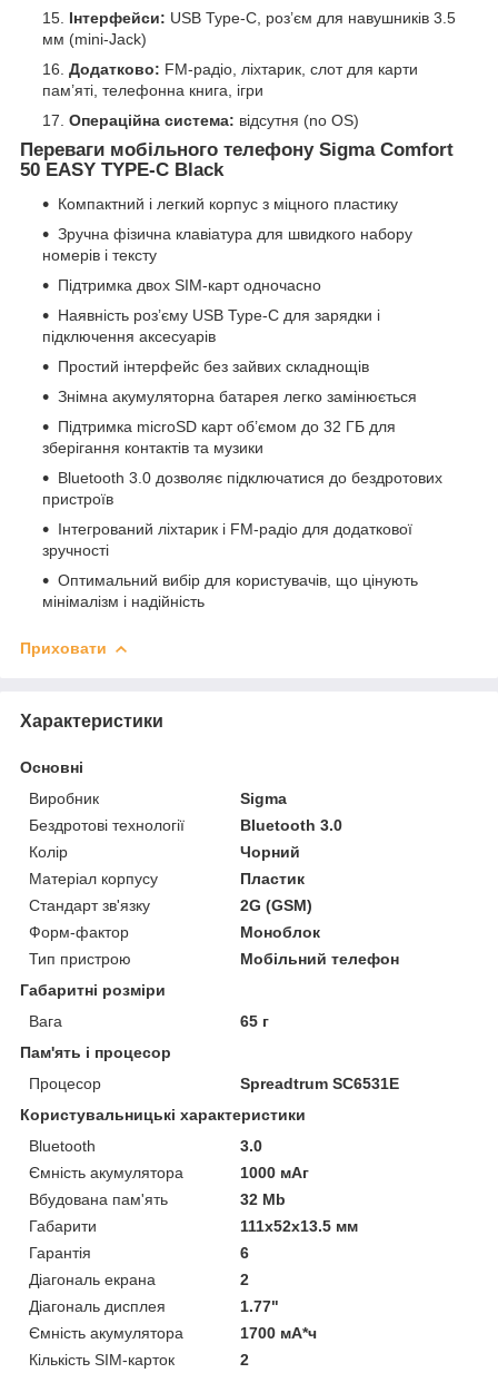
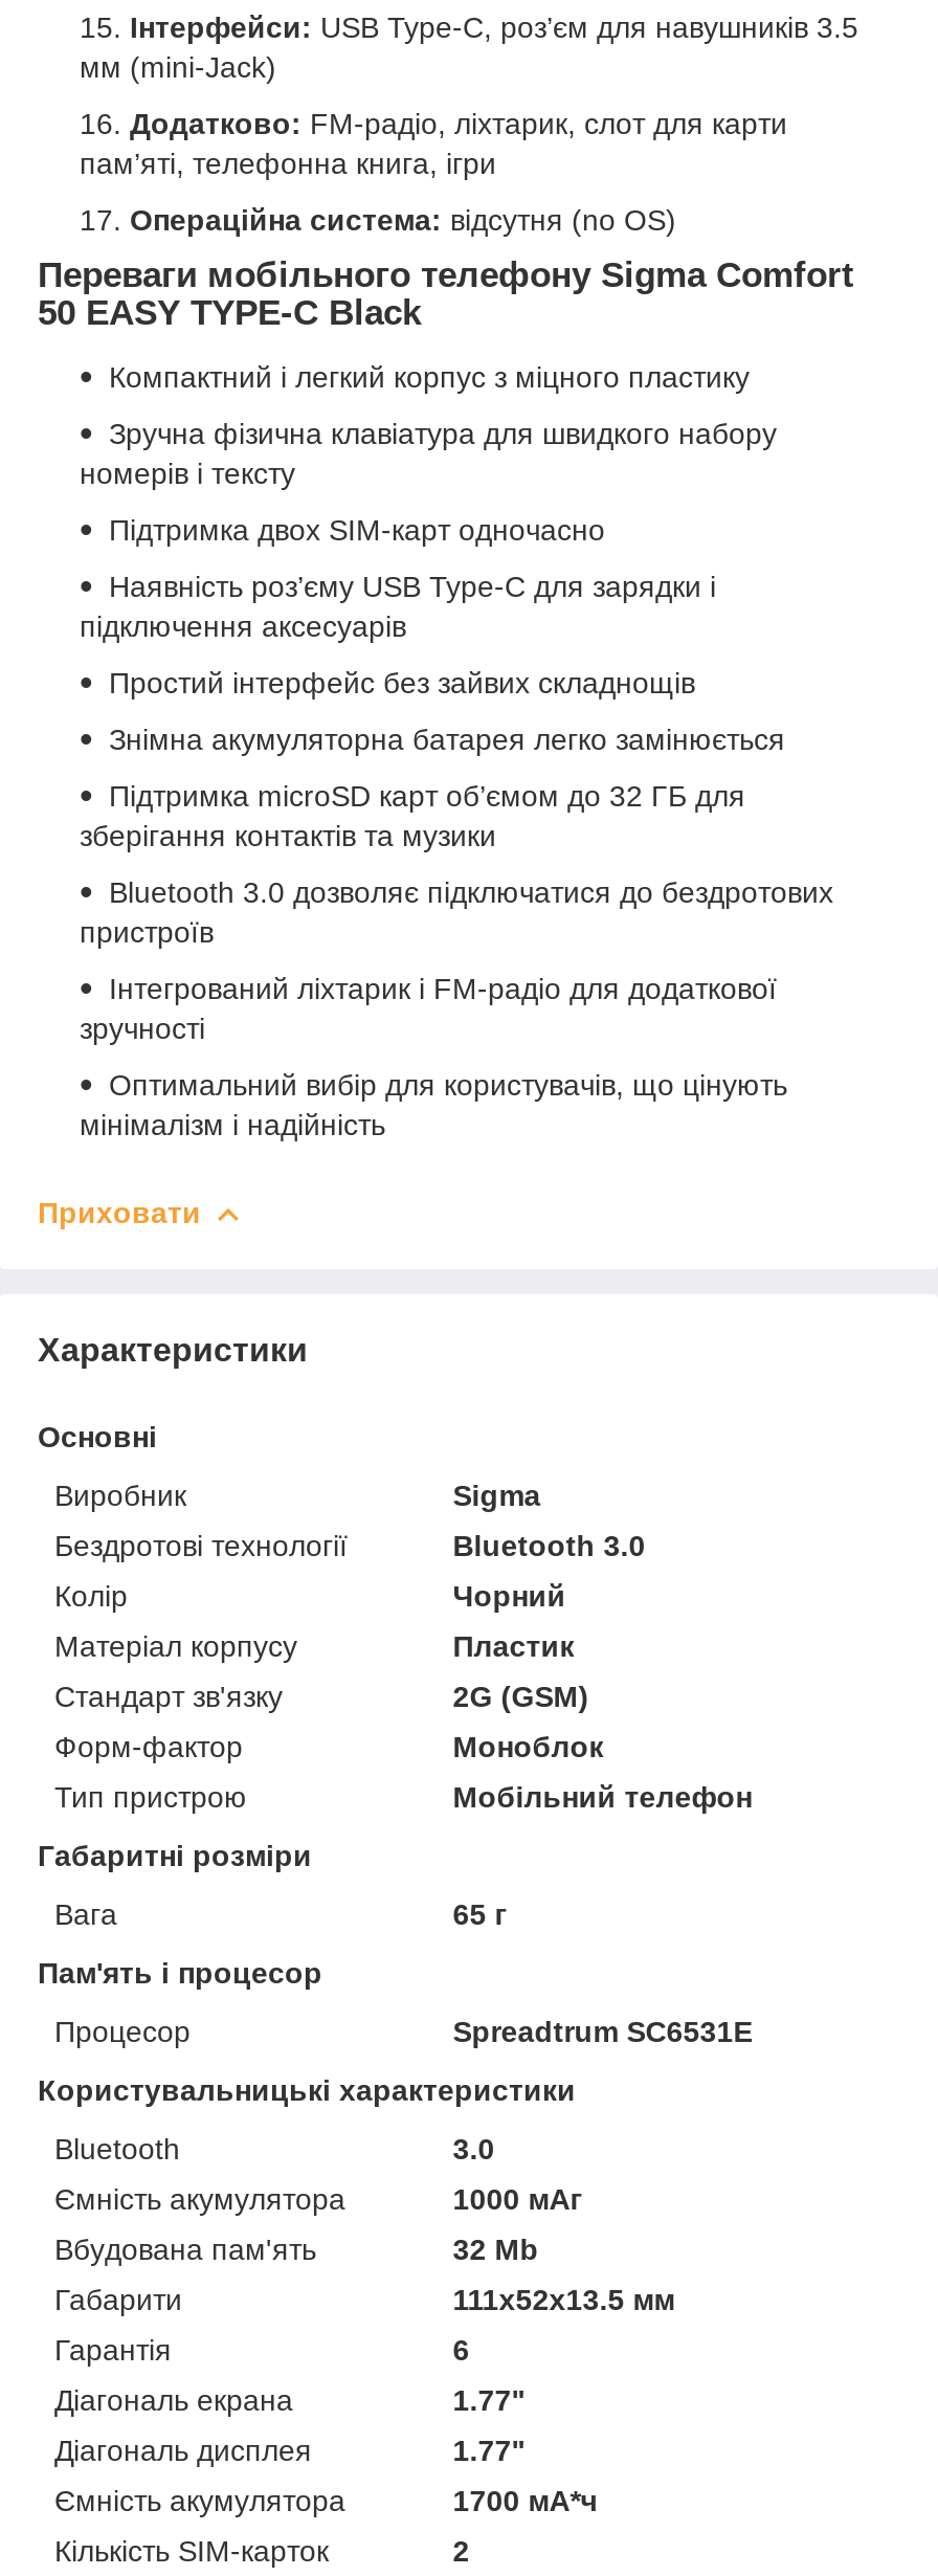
- 2
+ 1.77"
